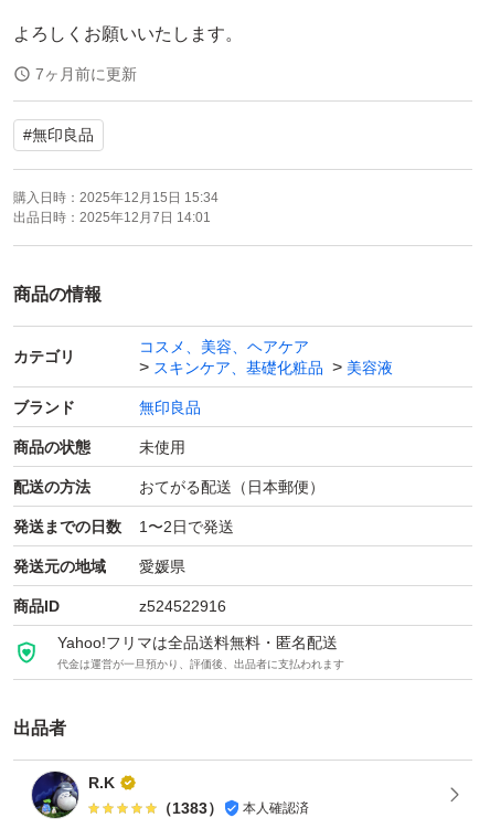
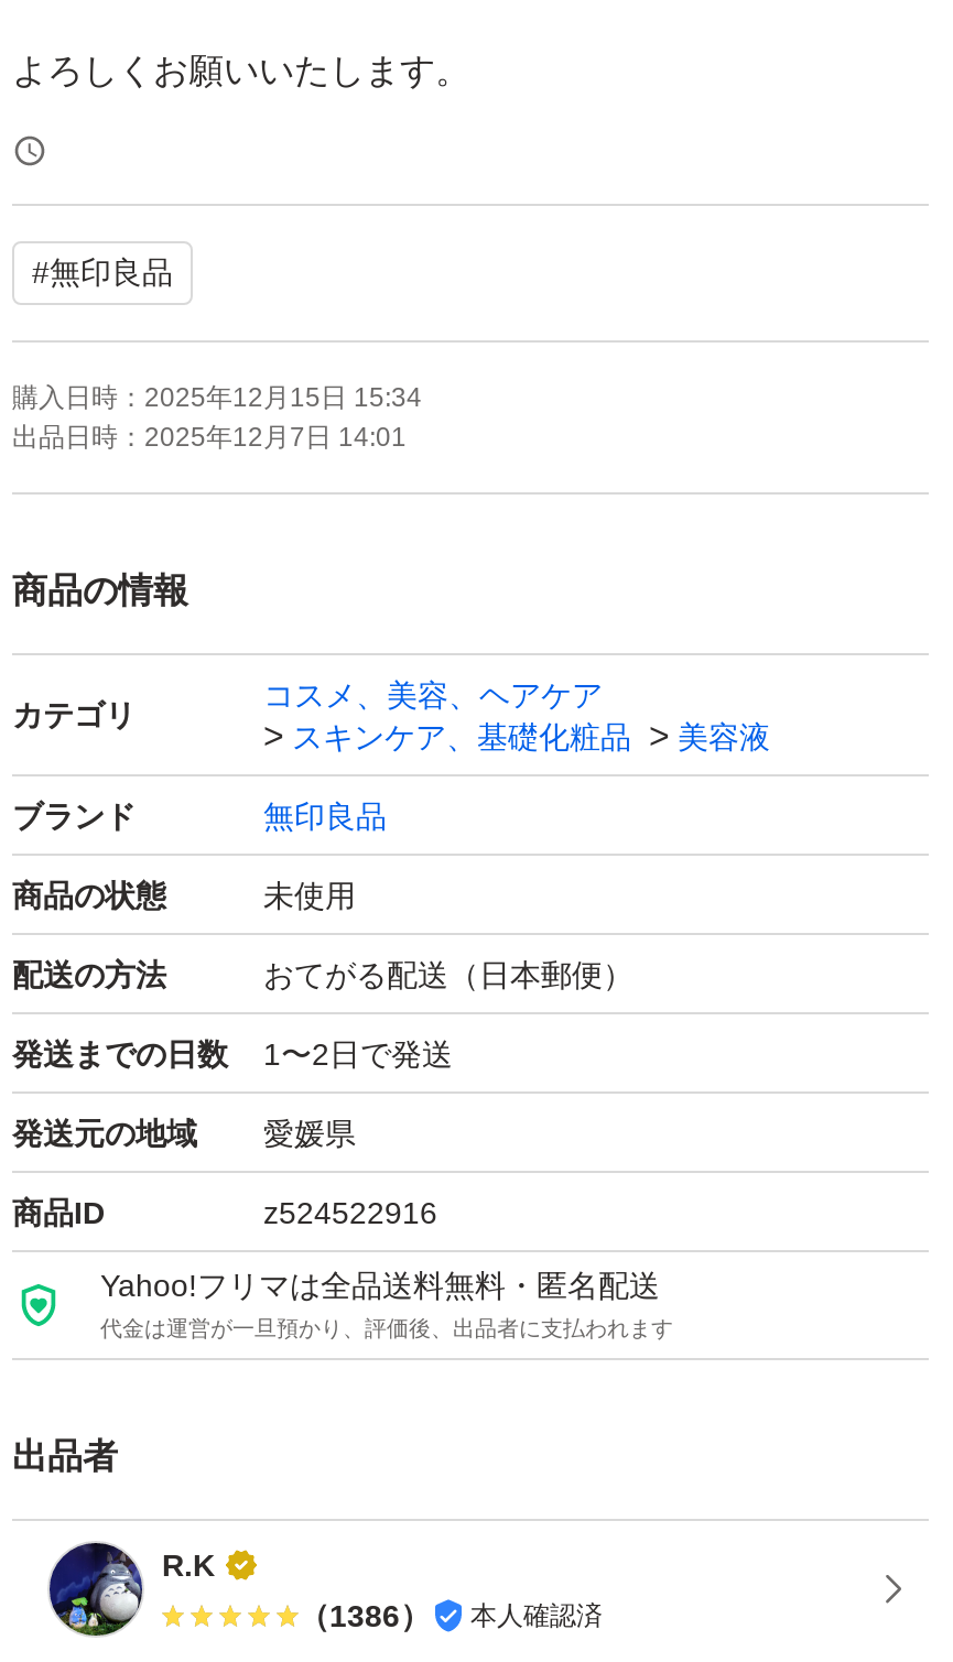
- 7ヶ月前に更新

- （1383） 本人確認済
+ （1386） 本人確認済
